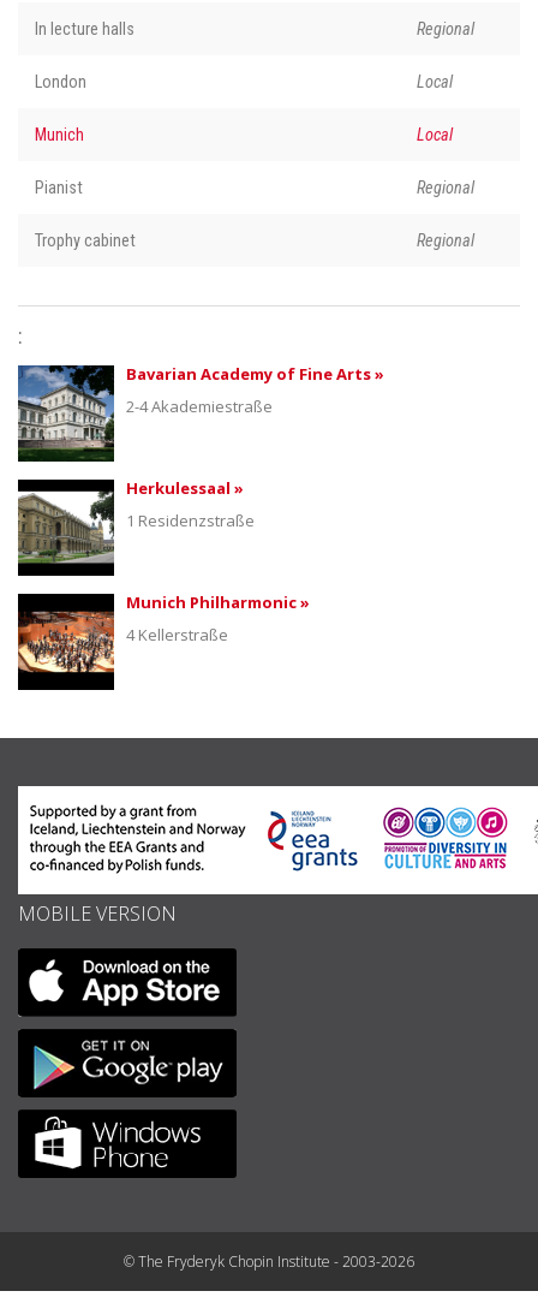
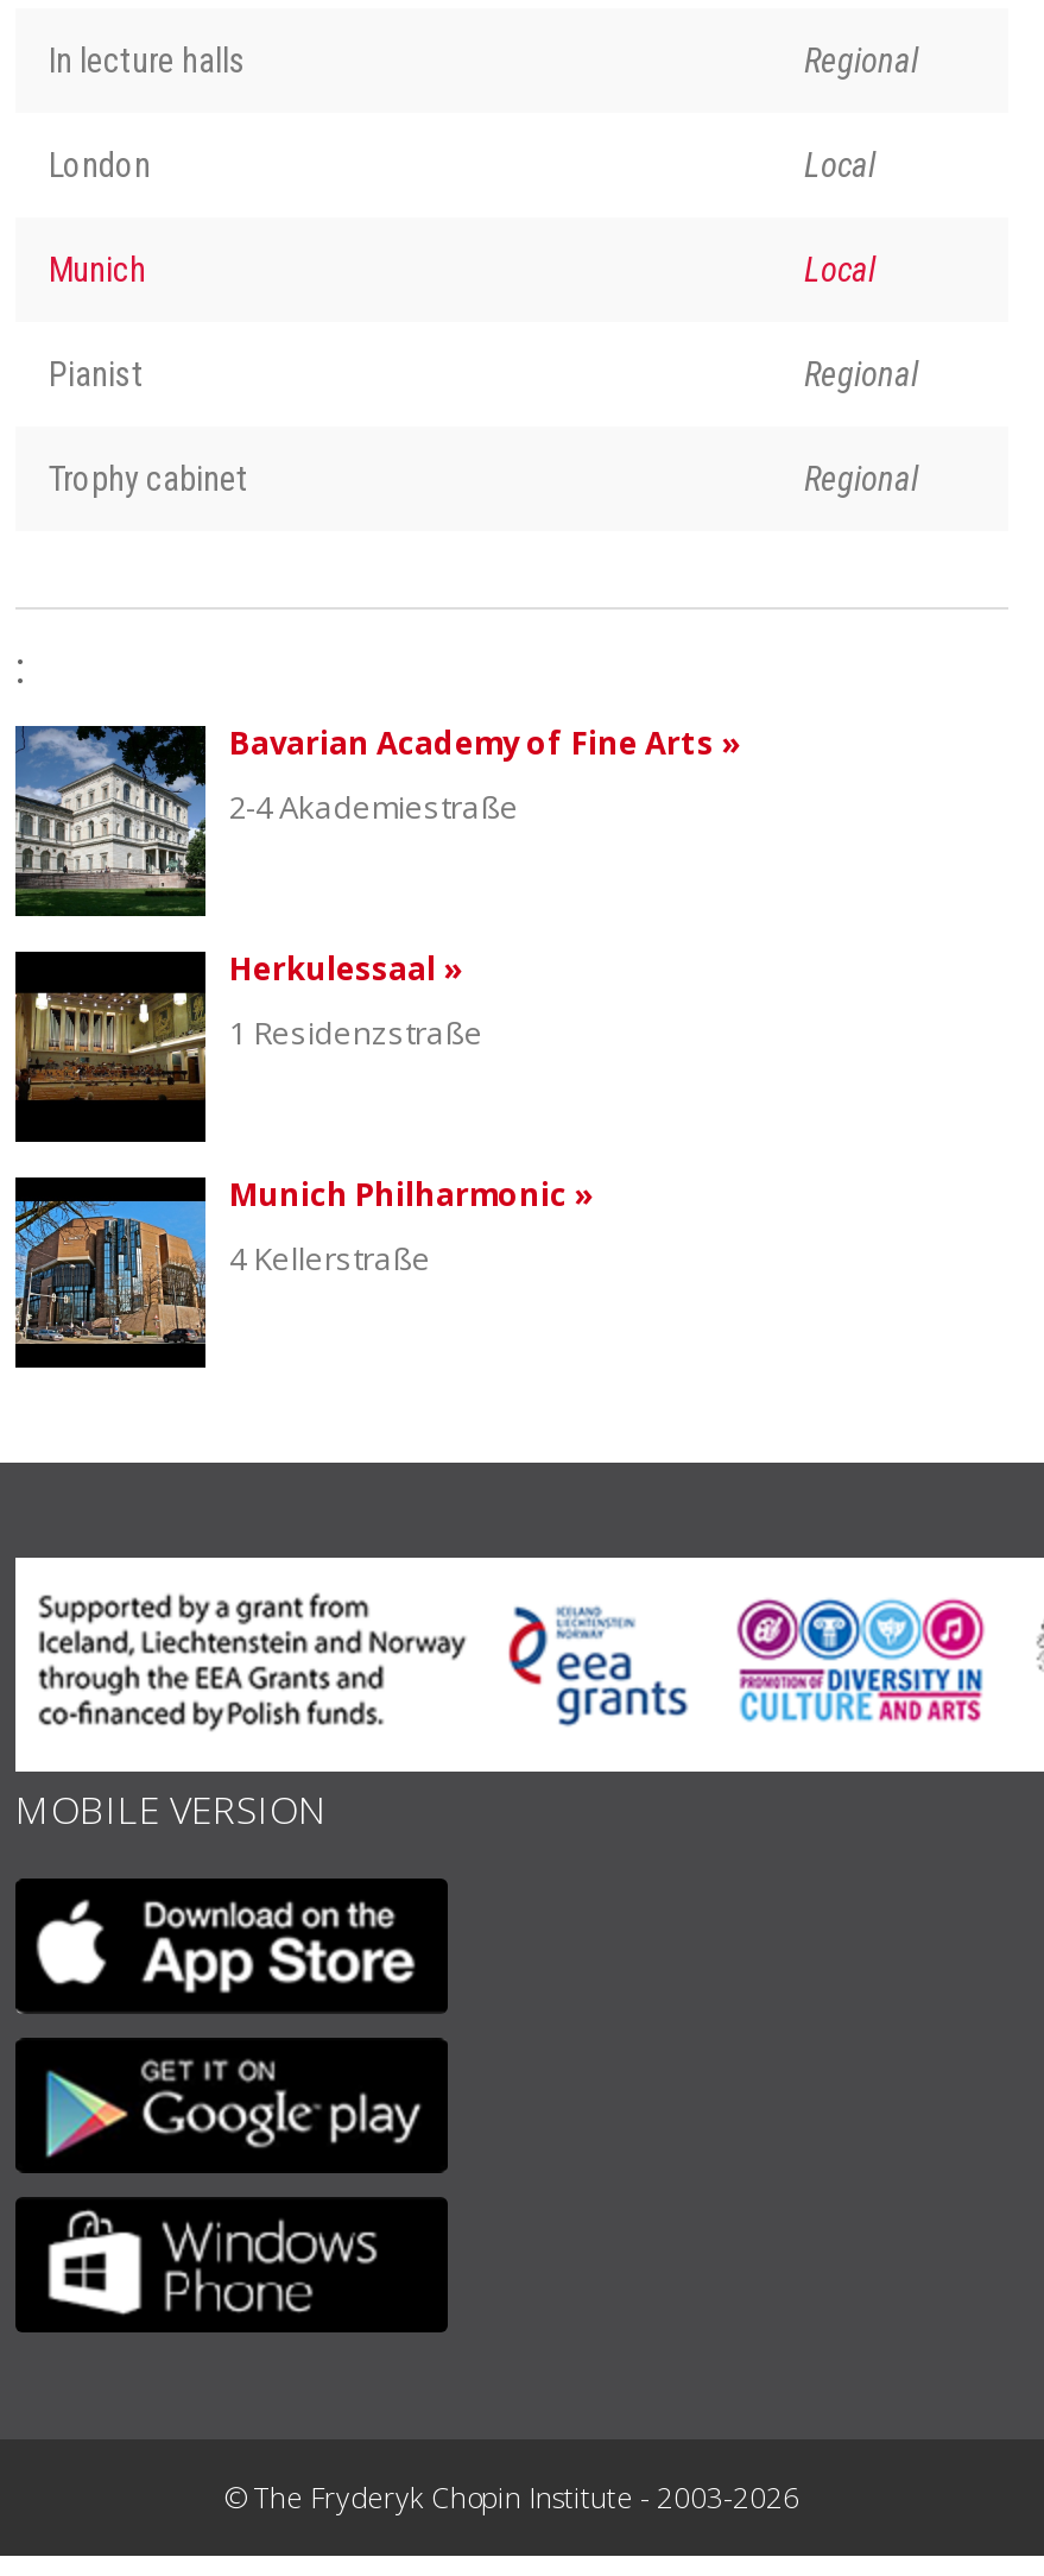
- [image]
+ [image]

- [image]
+ [image]
